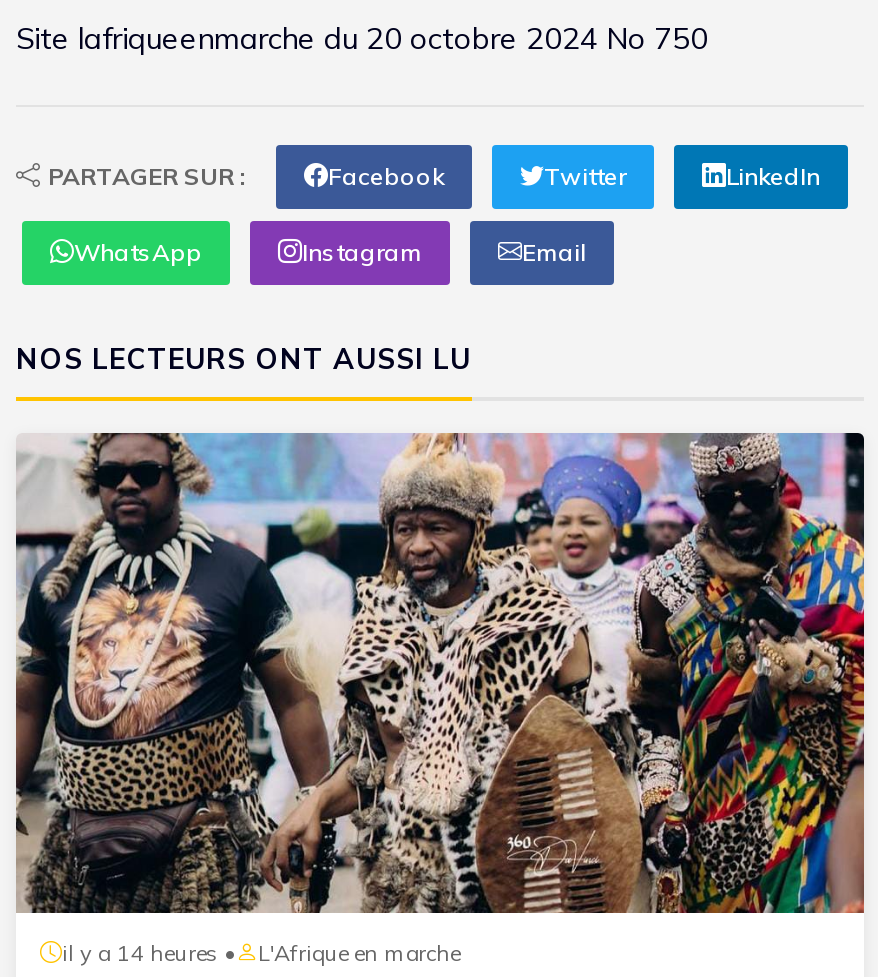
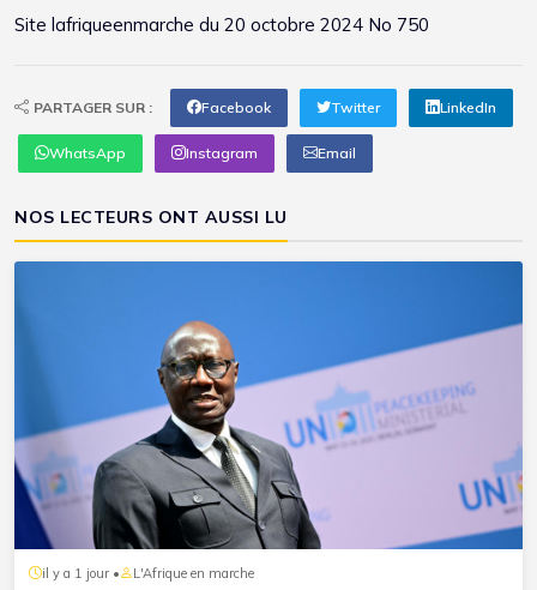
- [image]
- il y a 14 heures • L'Afrique en marche
+ [image]
+ il y a 1 jour • L'Afrique en marche
